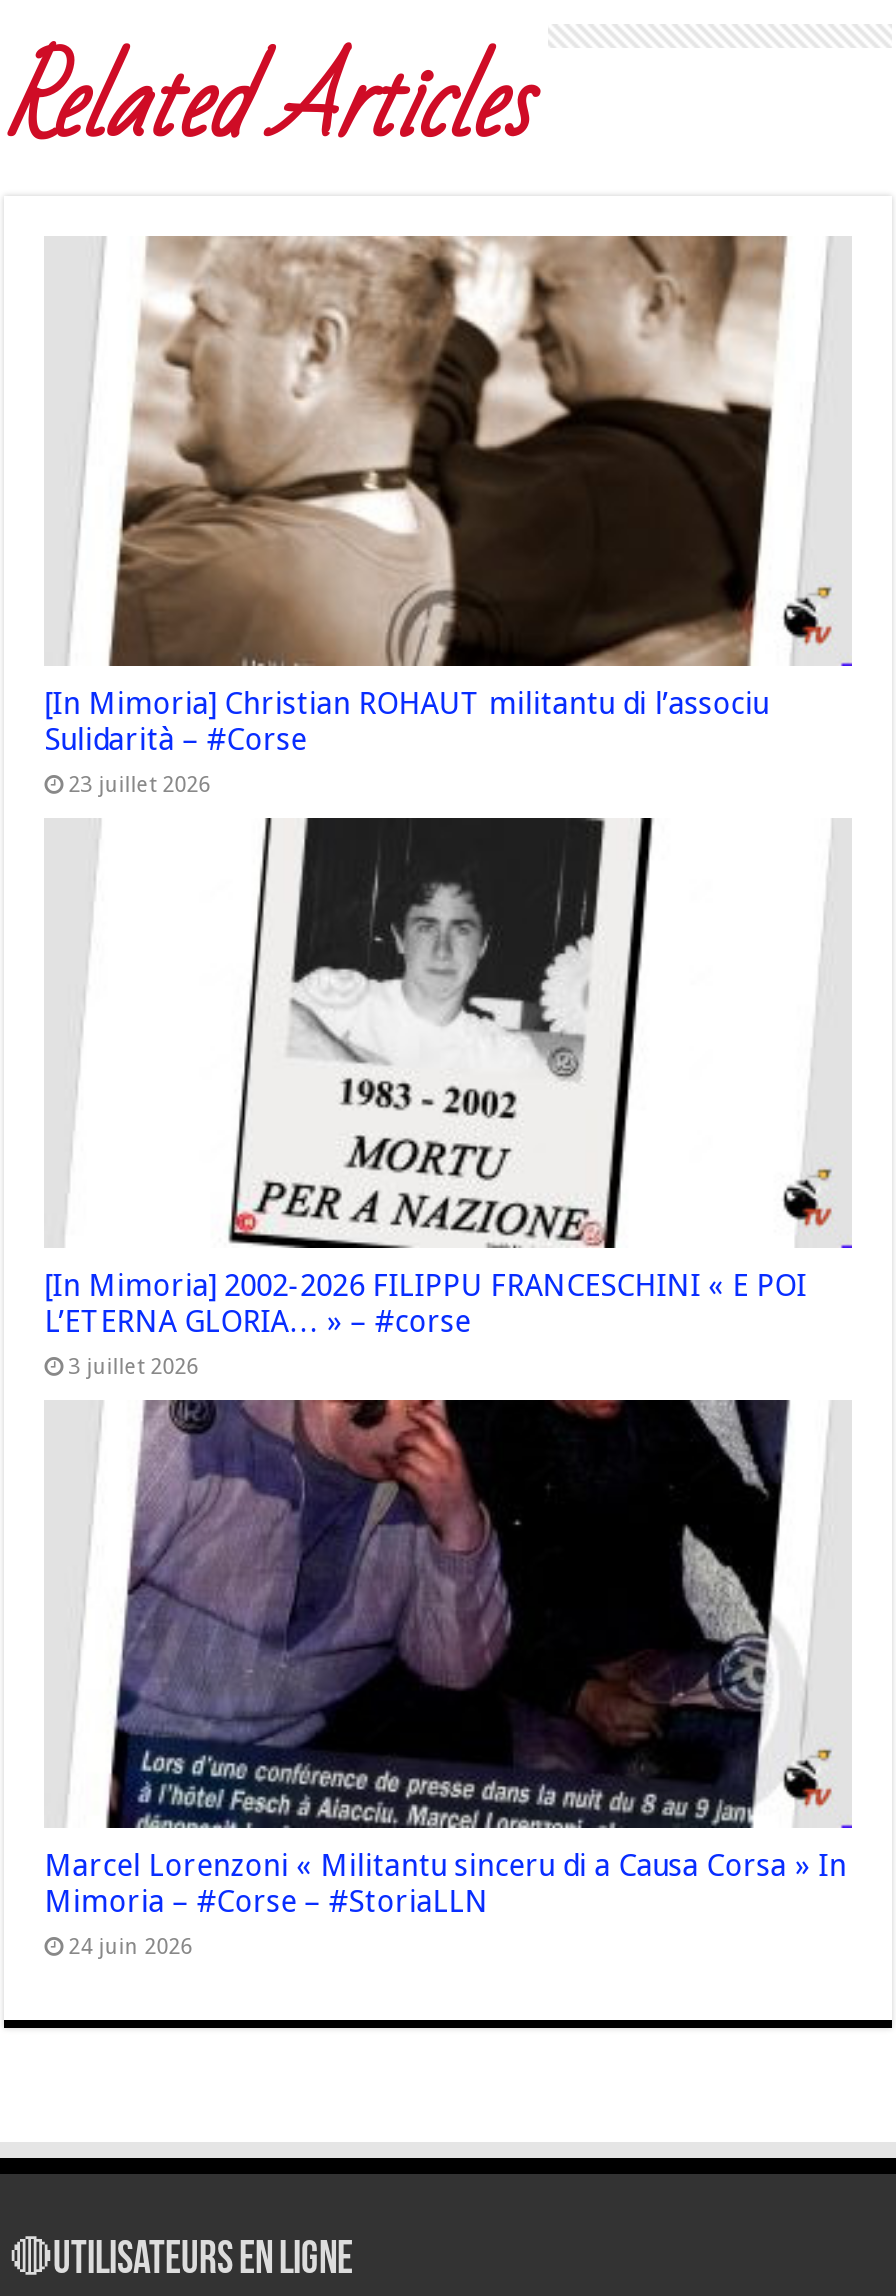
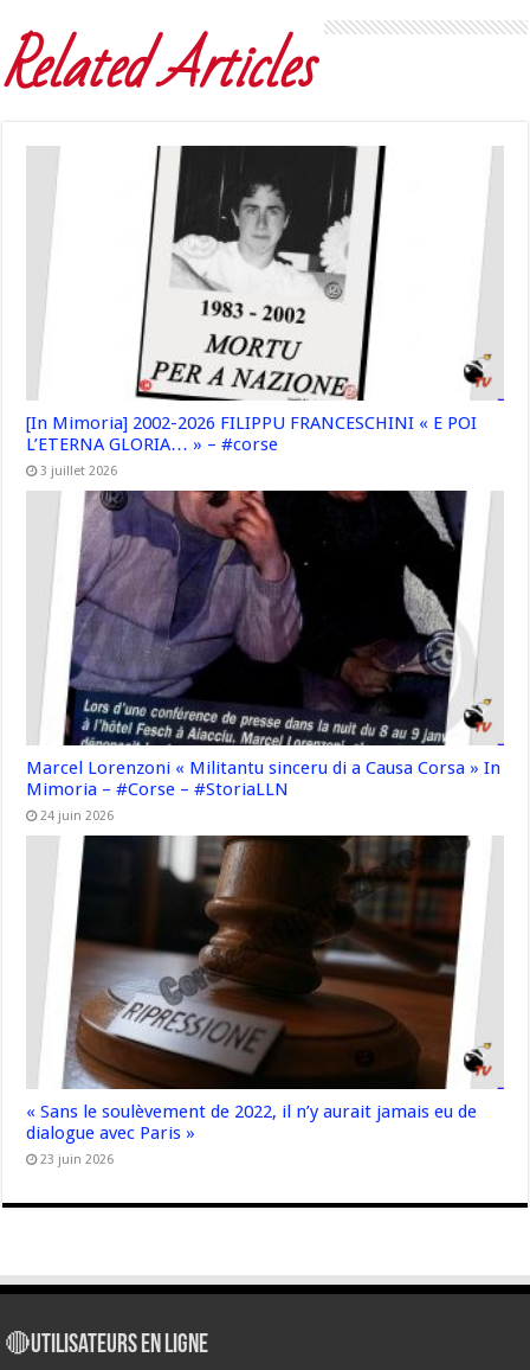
- [image]
- [In Mimoria] Christian ROHAUT militantu di l’associu
- Sulidarità – #Corse
- 23 juillet 2026

moved up: [image] | [In Mimoria] 2002-2026 FILIPPU FRANCESCHINI « E POI | L’ETERNA GLORIA… » – #corse | 3 juillet 2026 | Marcel Lorenzoni « Militantu sinceru di a Causa Corsa » In | Mimoria – #Corse – #StoriaLLN | 24 juin 2026

+ [image]
+ « Sans le soulèvement de 2022, il n’y aurait jamais eu de
+ dialogue avec Paris »
+ 23 juin 2026
